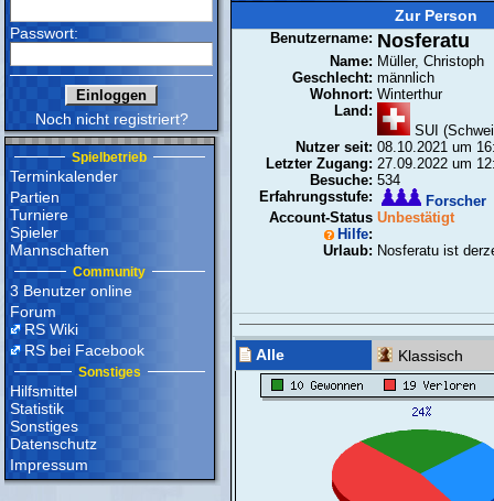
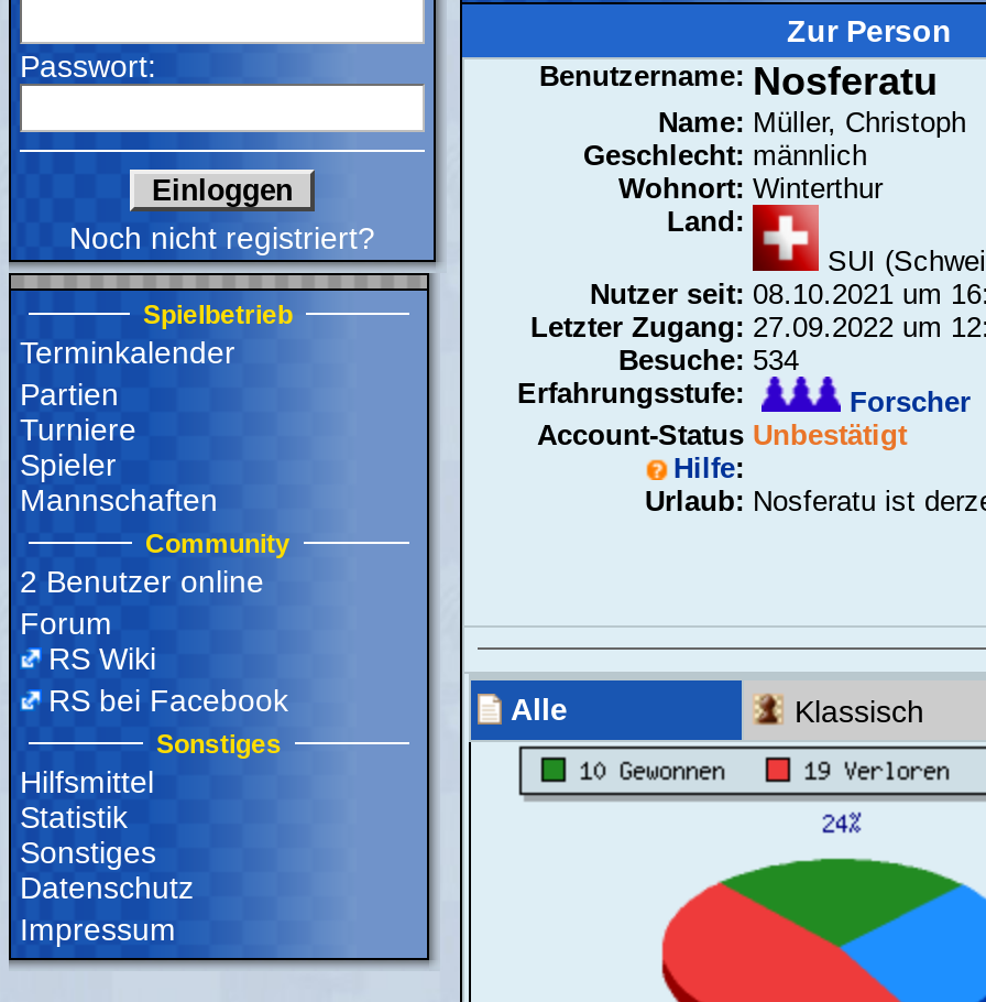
- 3 Benutzer online
+ 2 Benutzer online
